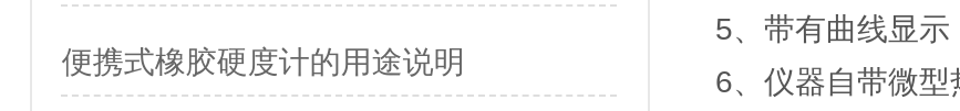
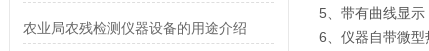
- 便携式橡胶硬度计的用途说明
+ 农业局农残检测仪器设备的用途介绍
